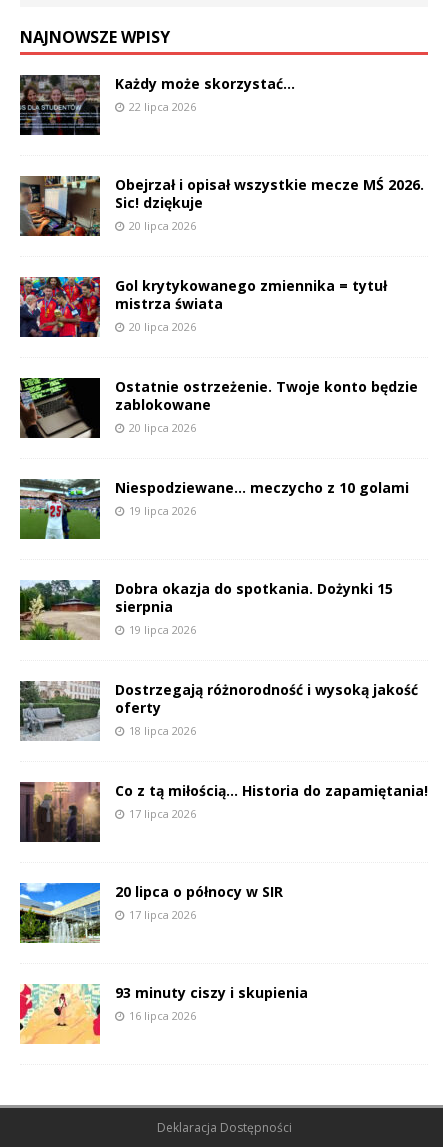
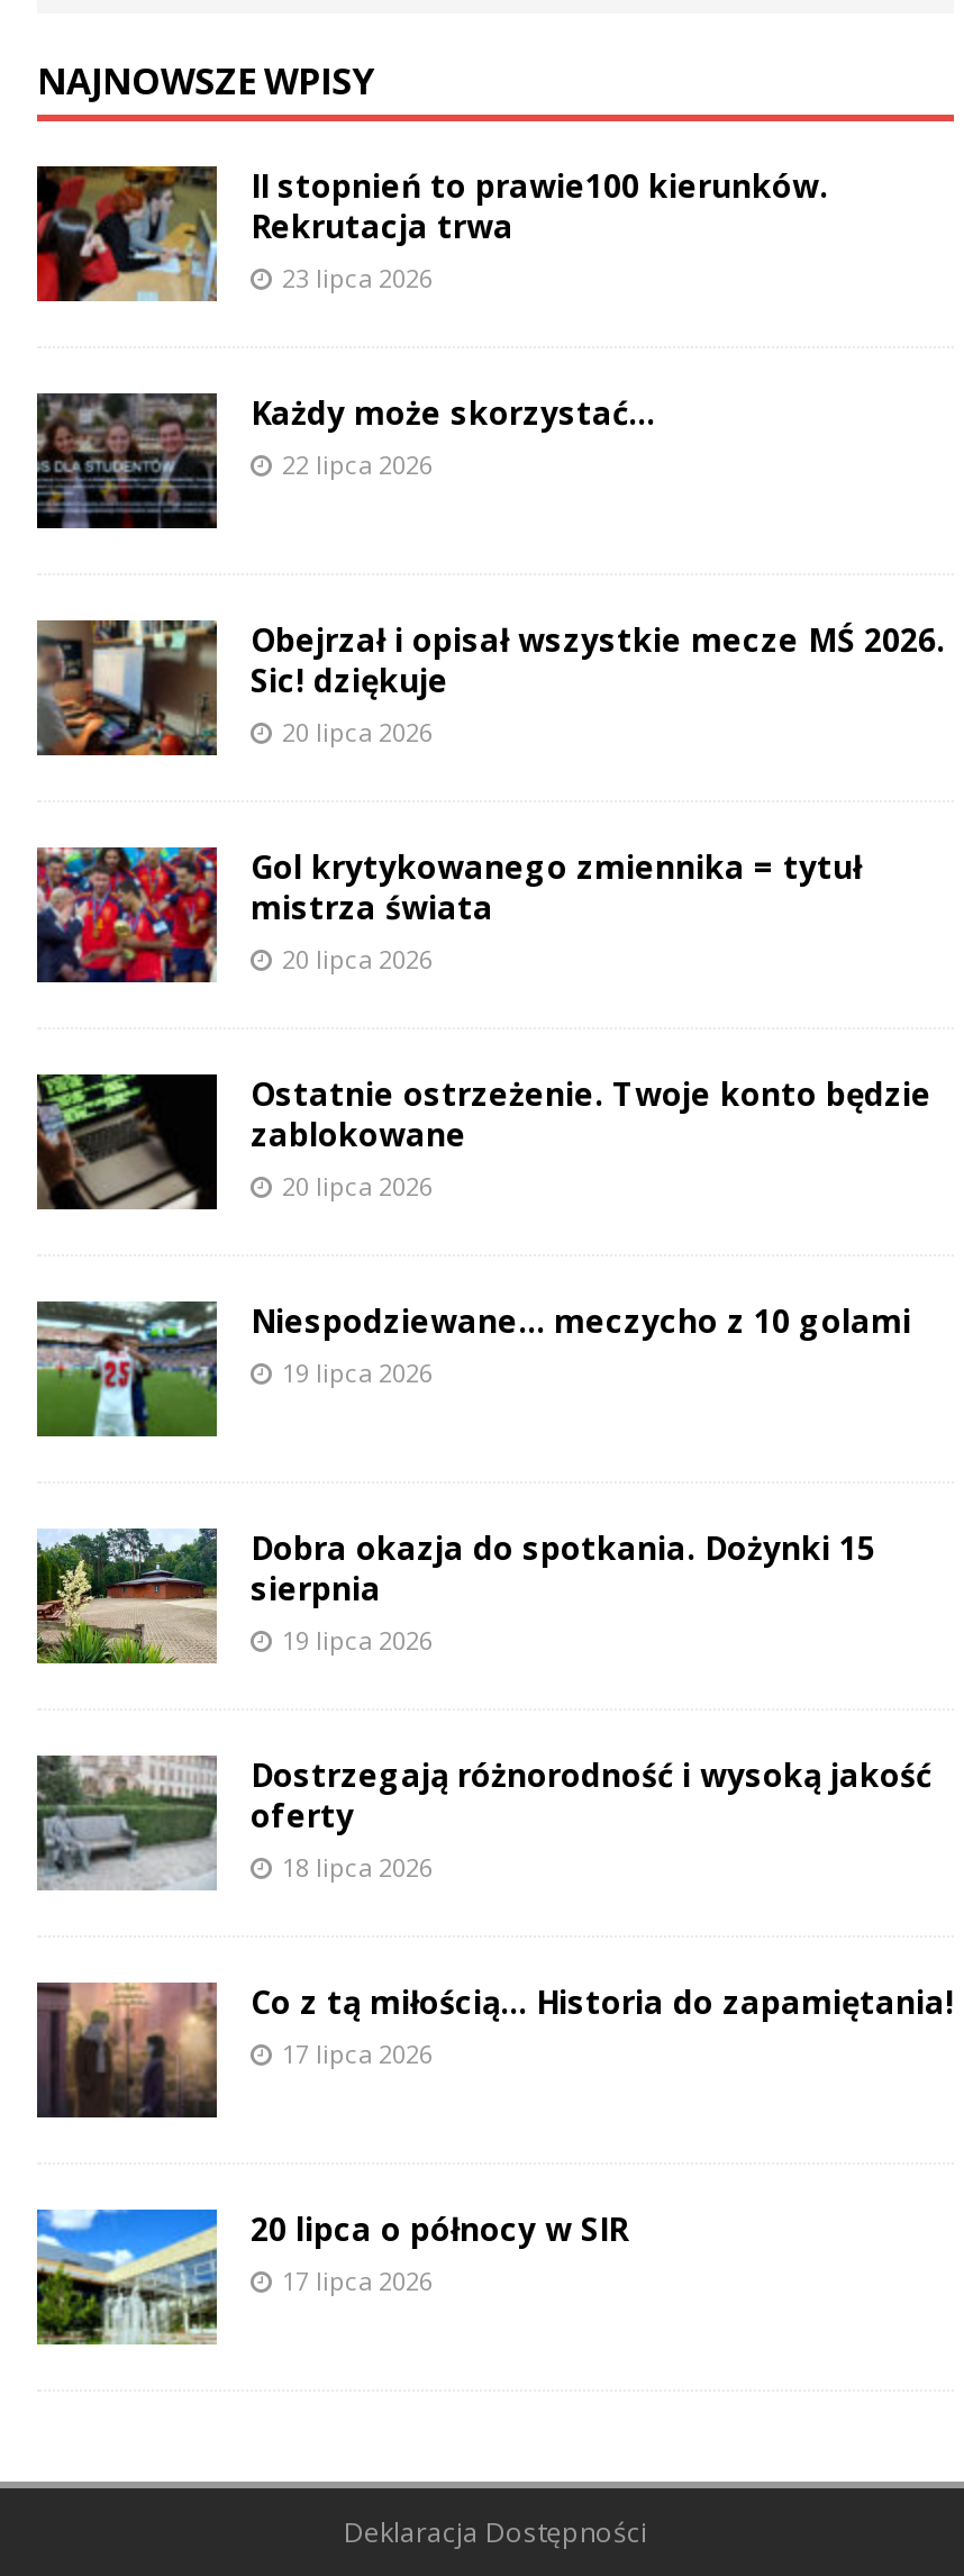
+ [image]
+ II stopnień to prawie100 kierunków.
+ Rekrutacja trwa
+ 23 lipca 2026

moved down: [image] | Każdy może skorzystać… | 22 lipca 2026 | ... | 20 lipca o północy w SIR | 17 lipca 2026

- [image]
- 93 minuty ciszy i skupienia
- 16 lipca 2026
